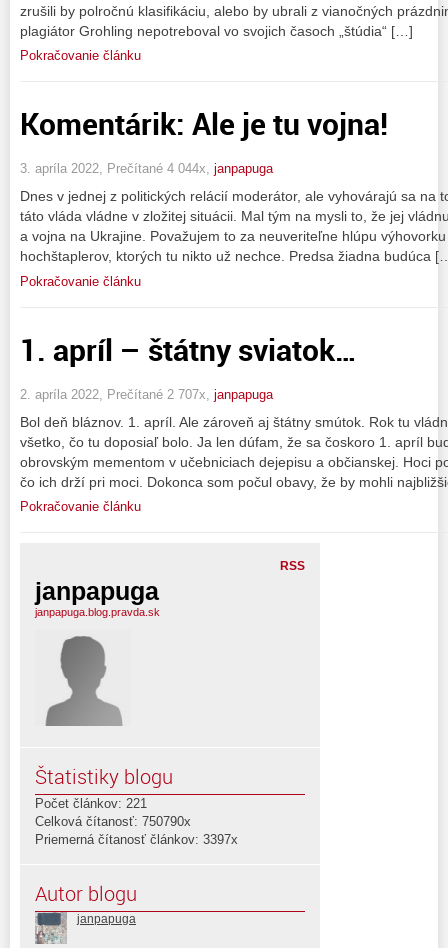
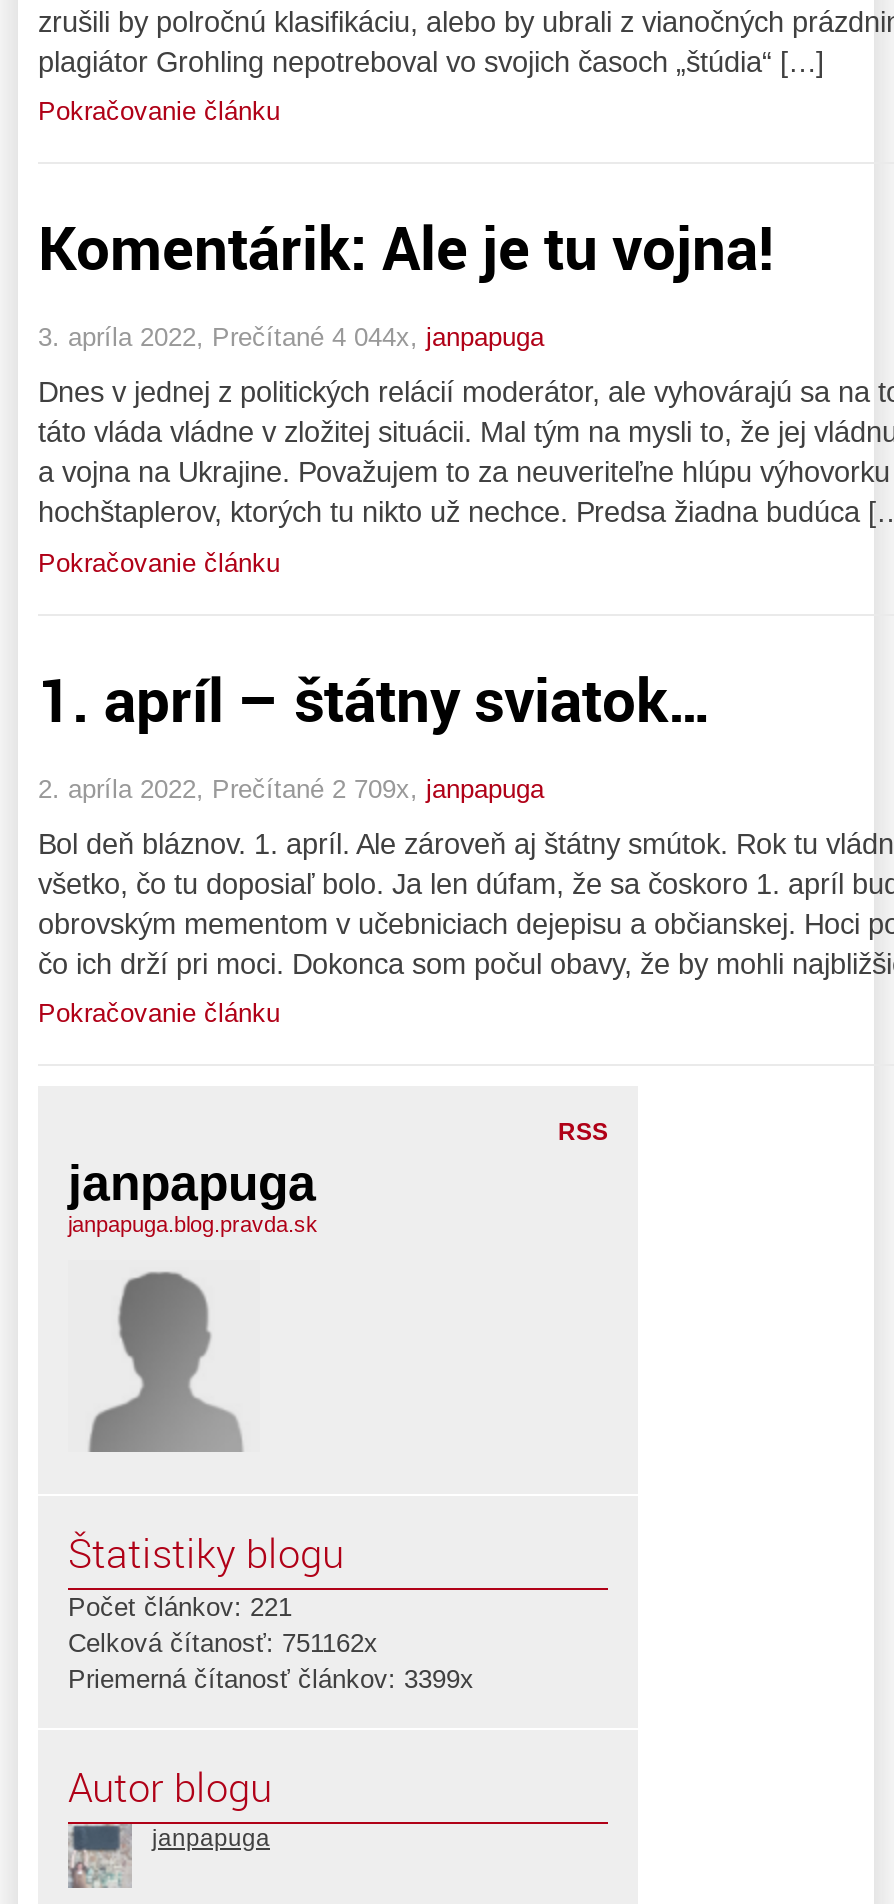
- 2. apríla 2022, Prečítané 2 707x, janpapuga
+ 2. apríla 2022, Prečítané 2 709x, janpapuga

- Celková čítanosť: 750790x
+ Celková čítanosť: 751162x

- Priemerná čítanosť článkov: 3397x
+ Priemerná čítanosť článkov: 3399x
